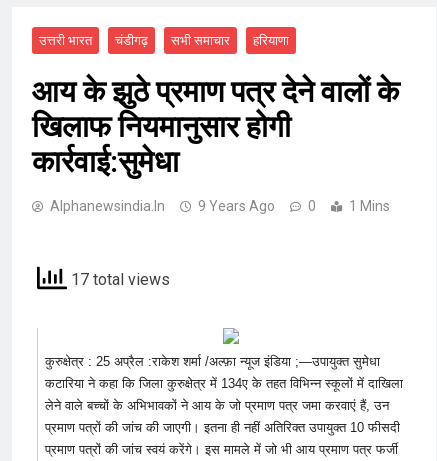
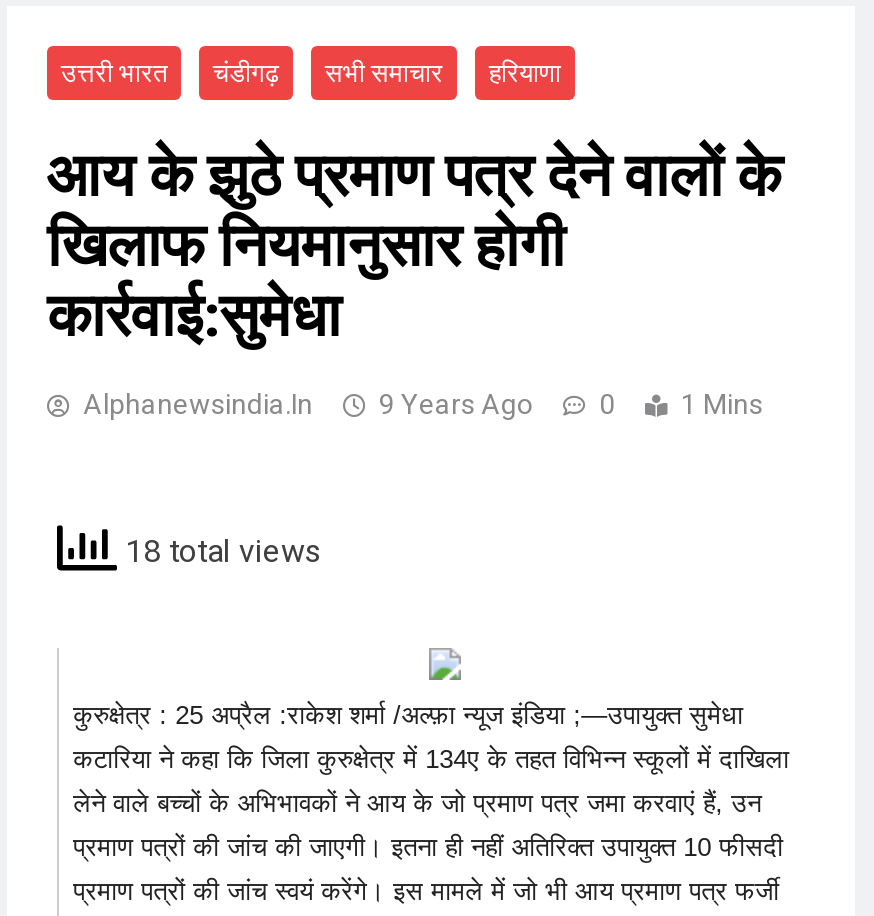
- 17 total views
+ 18 total views
